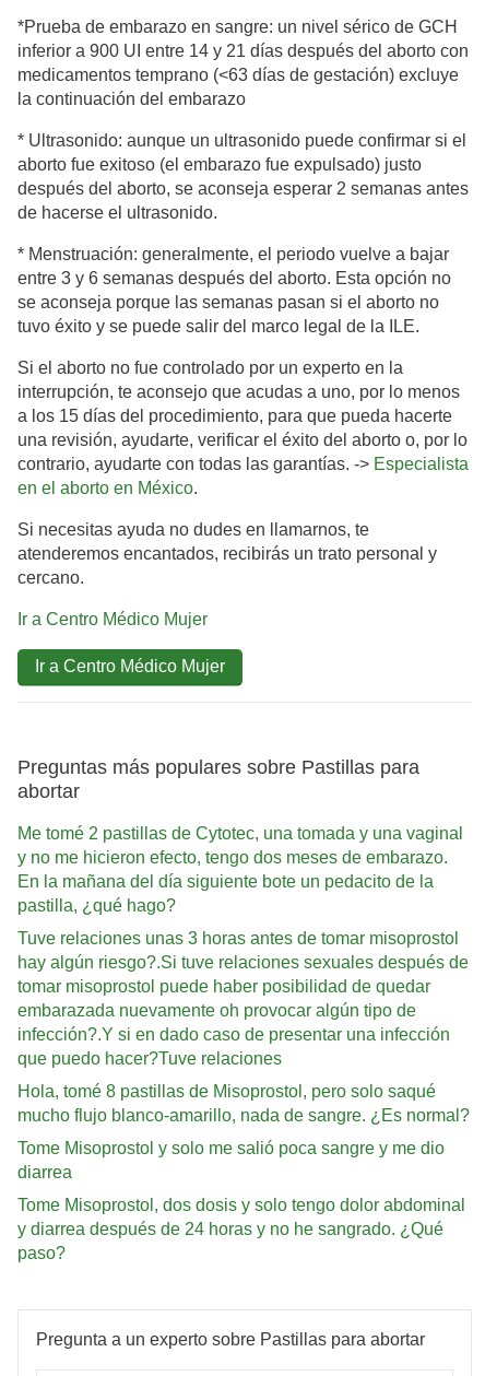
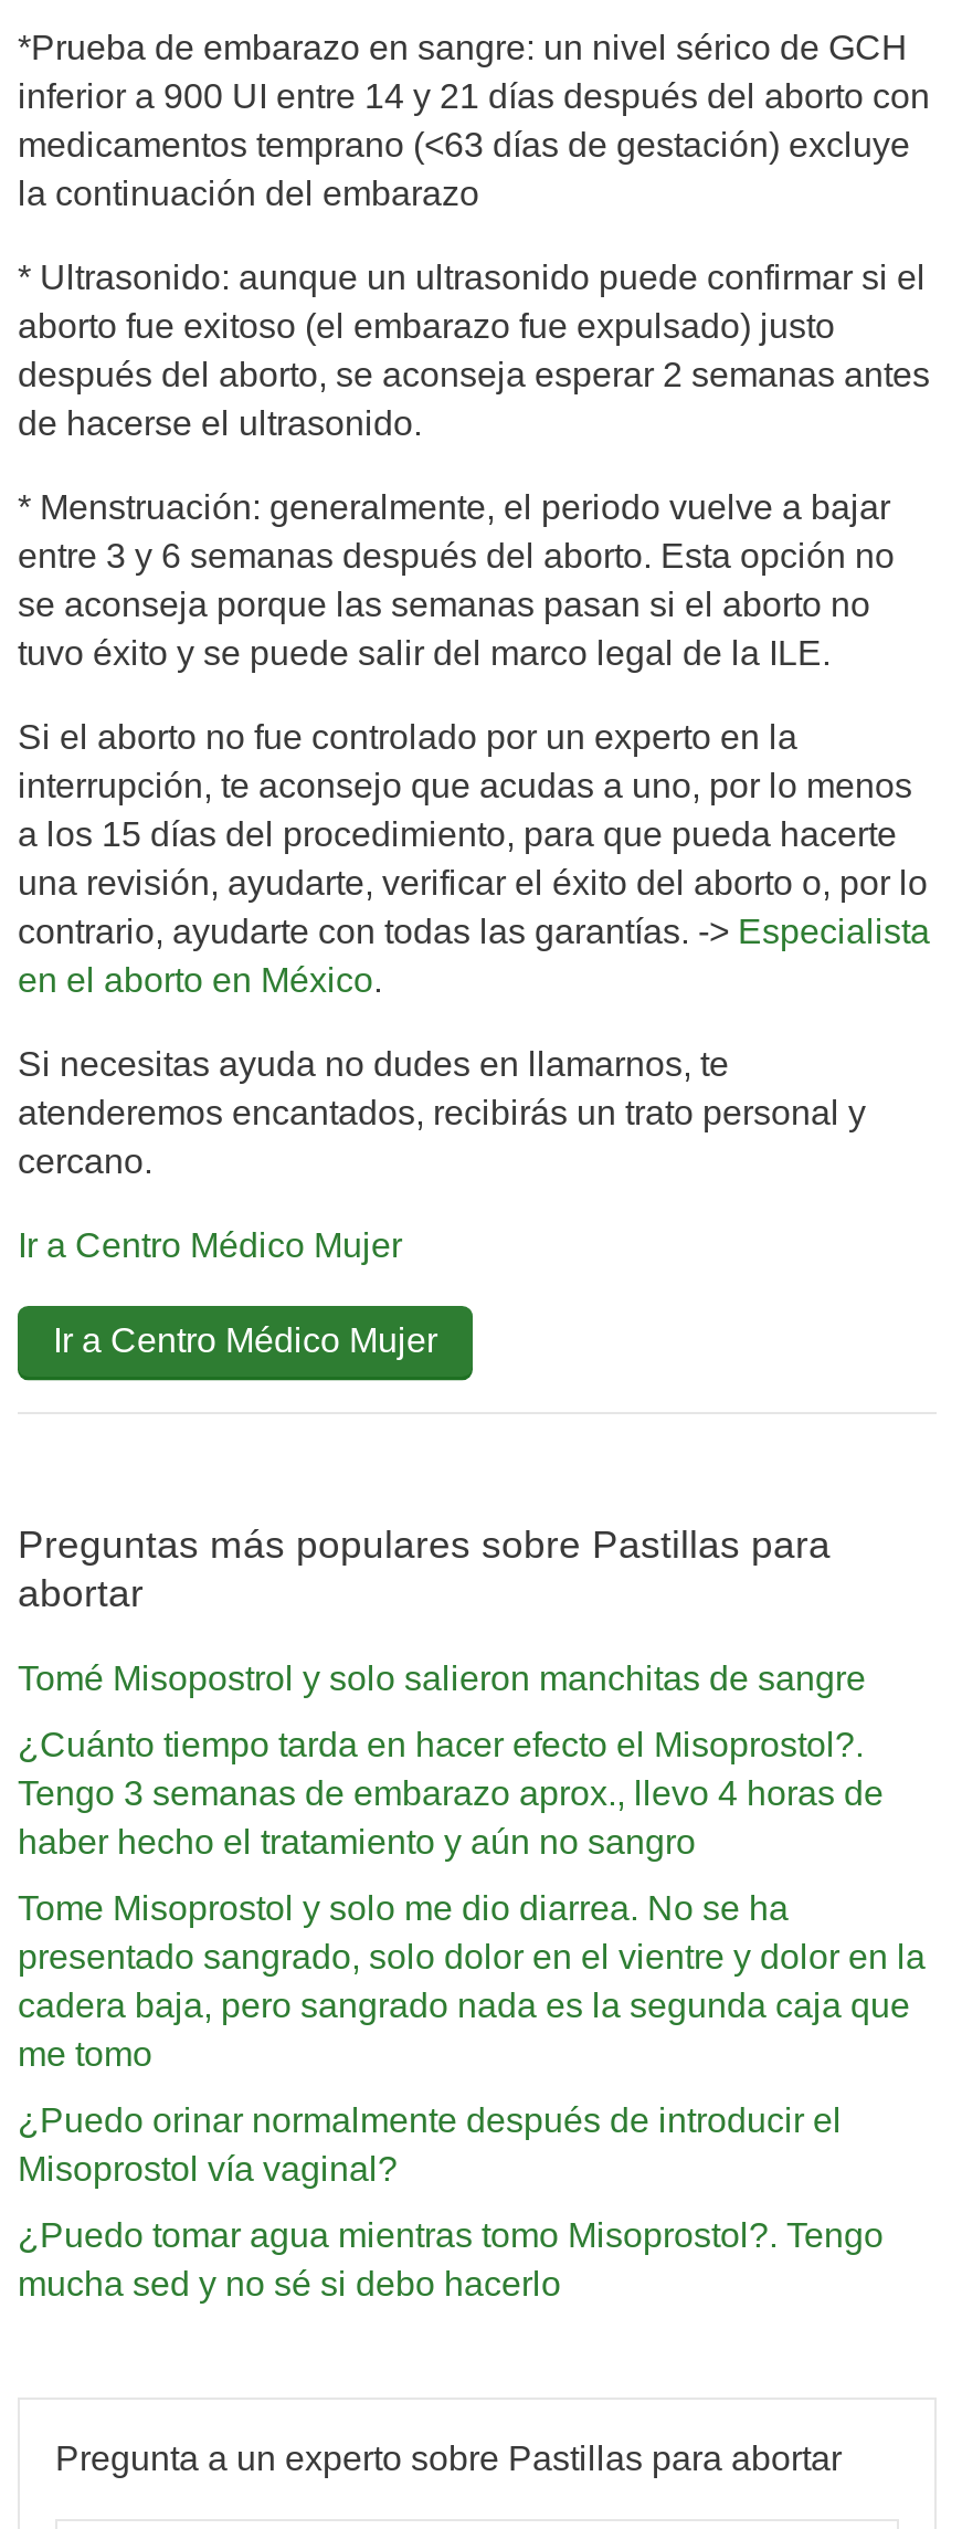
- Me tomé 2 pastillas de Cytotec, una tomada y una vaginal
- y no me hicieron efecto, tengo dos meses de embarazo.
- En la mañana del día siguiente bote un pedacito de la
- pastilla, ¿qué hago?
+ Tomé Misopostrol y solo salieron manchitas de sangre

- Tuve relaciones unas 3 horas antes de tomar misoprostol
- hay algún riesgo?.Si tuve relaciones sexuales después de
- tomar misoprostol puede haber posibilidad de quedar
- embarazada nuevamente oh provocar algún tipo de
- infección?.Y si en dado caso de presentar una infección
- que puedo hacer?Tuve relaciones
+ ¿Cuánto tiempo tarda en hacer efecto el Misoprostol?.
+ Tengo 3 semanas de embarazo aprox., llevo 4 horas de
+ haber hecho el tratamiento y aún no sangro

- Hola, tomé 8 pastillas de Misoprostol, pero solo saqué
- mucho flujo blanco-amarillo, nada de sangre. ¿Es normal?
+ Tome Misoprostol y solo me dio diarrea. No se ha
+ presentado sangrado, solo dolor en el vientre y dolor en la
+ cadera baja, pero sangrado nada es la segunda caja que
+ me tomo

- Tome Misoprostol y solo me salió poca sangre y me dio
- diarrea
+ ¿Puedo orinar normalmente después de introducir el
+ Misoprostol vía vaginal?

- Tome Misoprostol, dos dosis y solo tengo dolor abdominal
- y diarrea después de 24 horas y no he sangrado. ¿Qué
- paso?
+ ¿Puedo tomar agua mientras tomo Misoprostol?. Tengo
+ mucha sed y no sé si debo hacerlo
